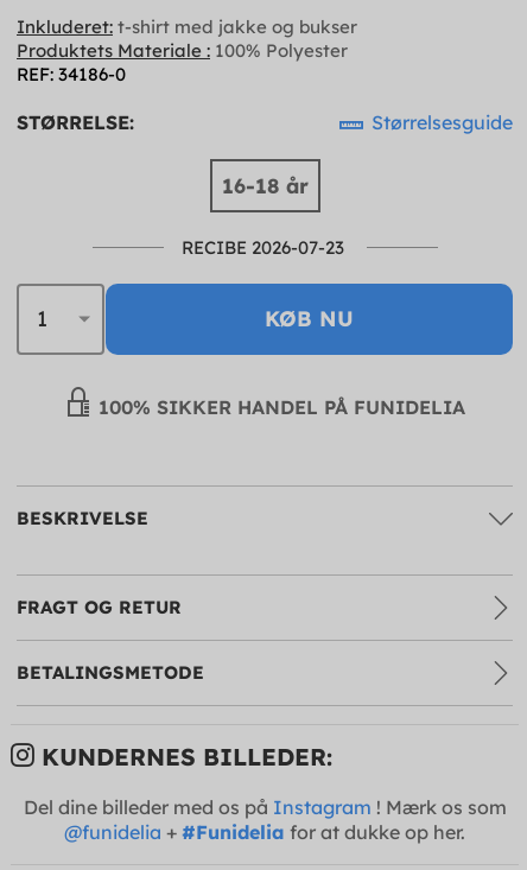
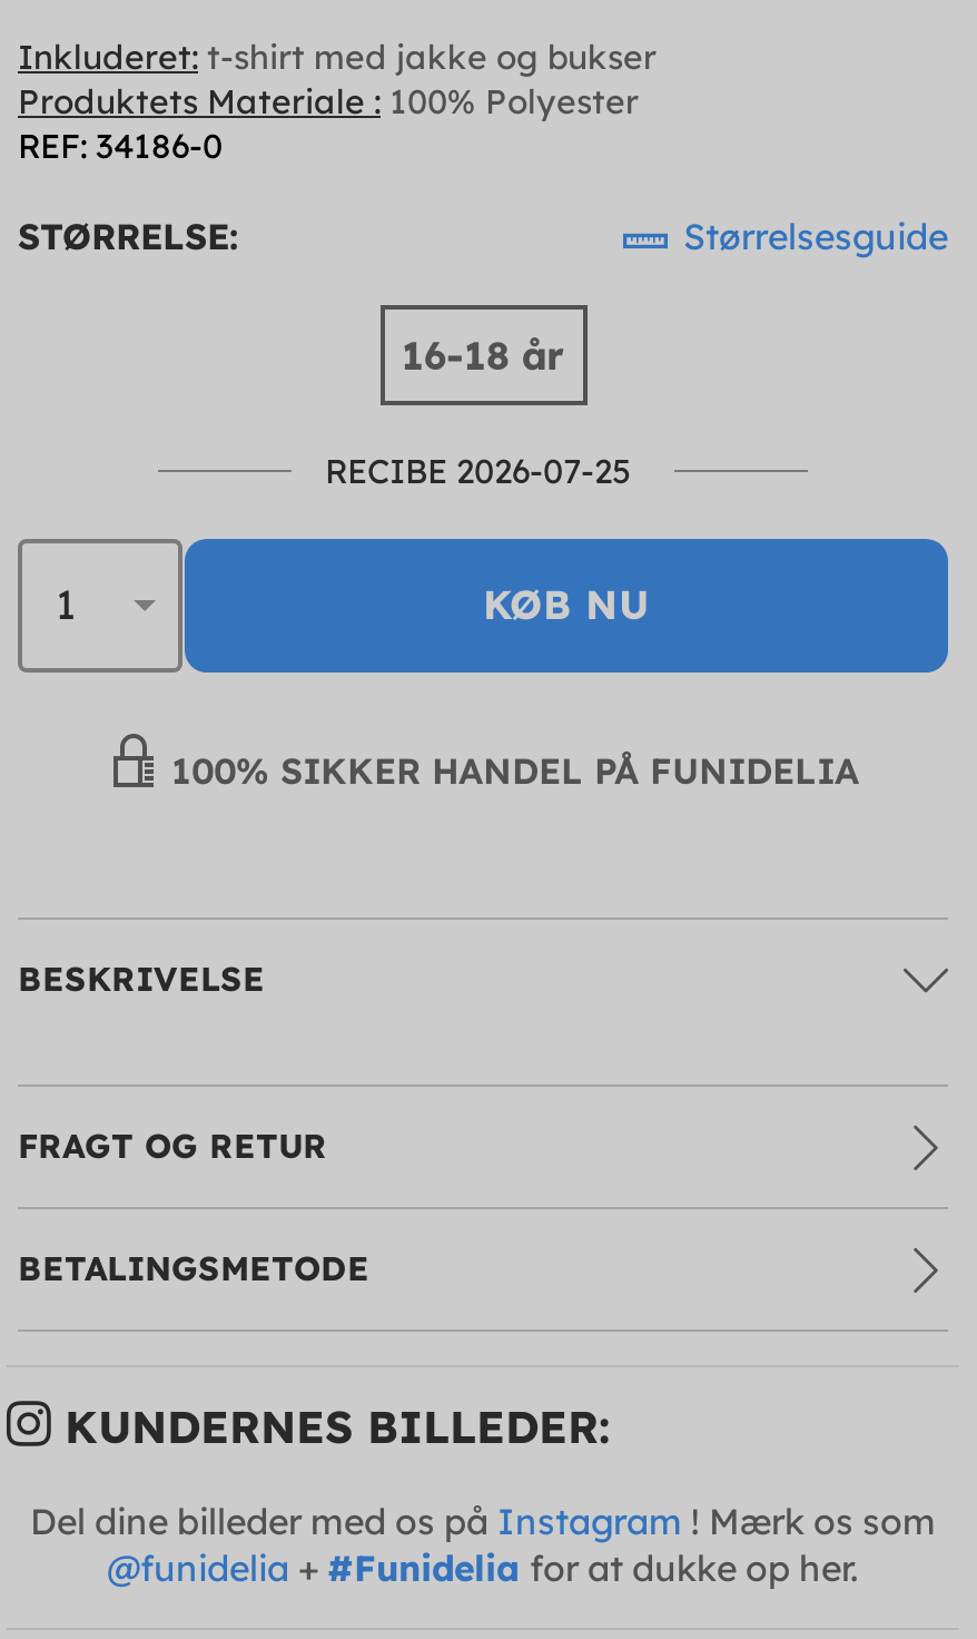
- RECIBE 2026-07-23
+ RECIBE 2026-07-25
